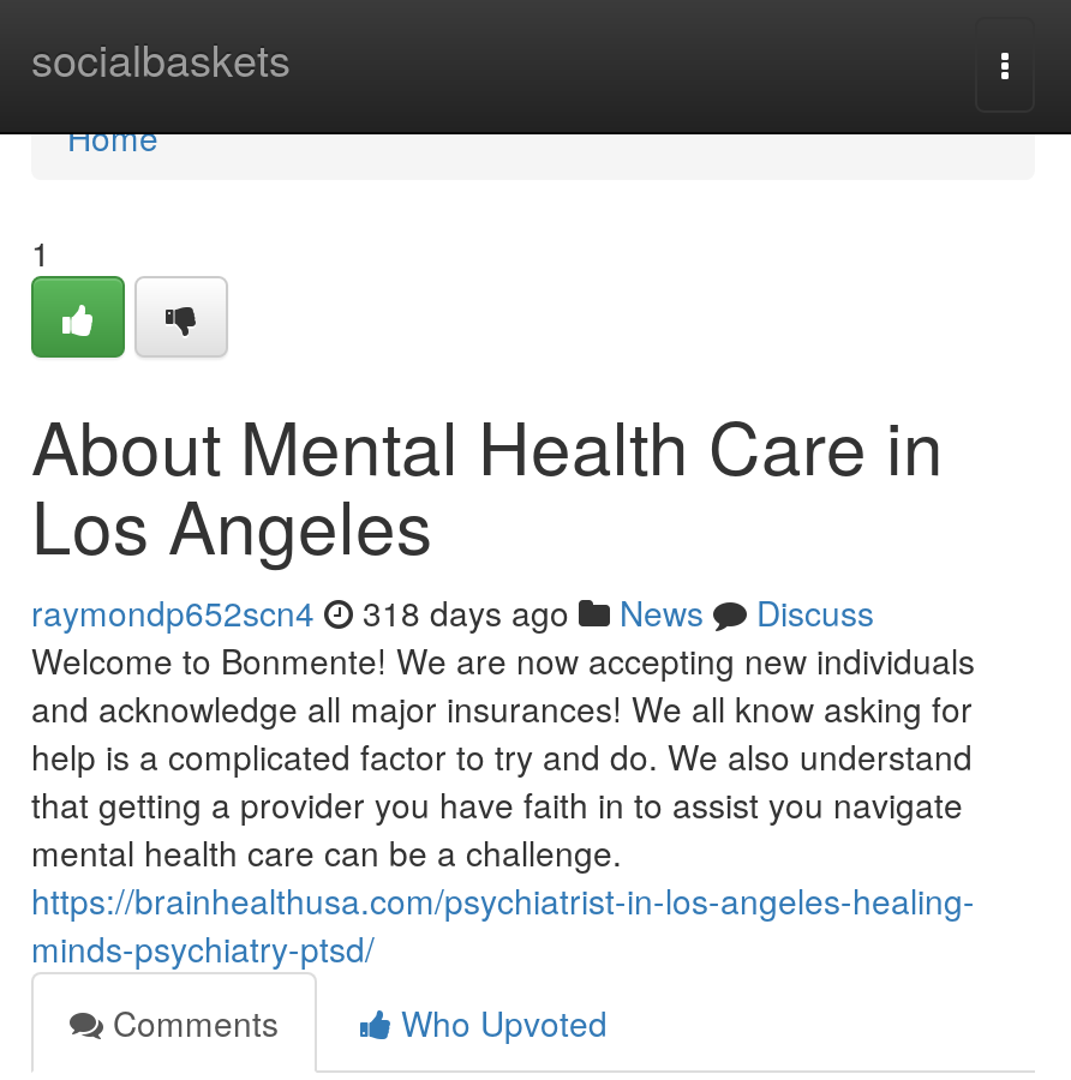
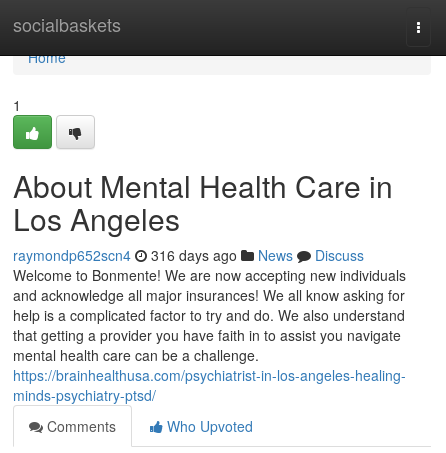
- raymondp652scn4 318 days ago News Discuss
+ raymondp652scn4 316 days ago News Discuss
